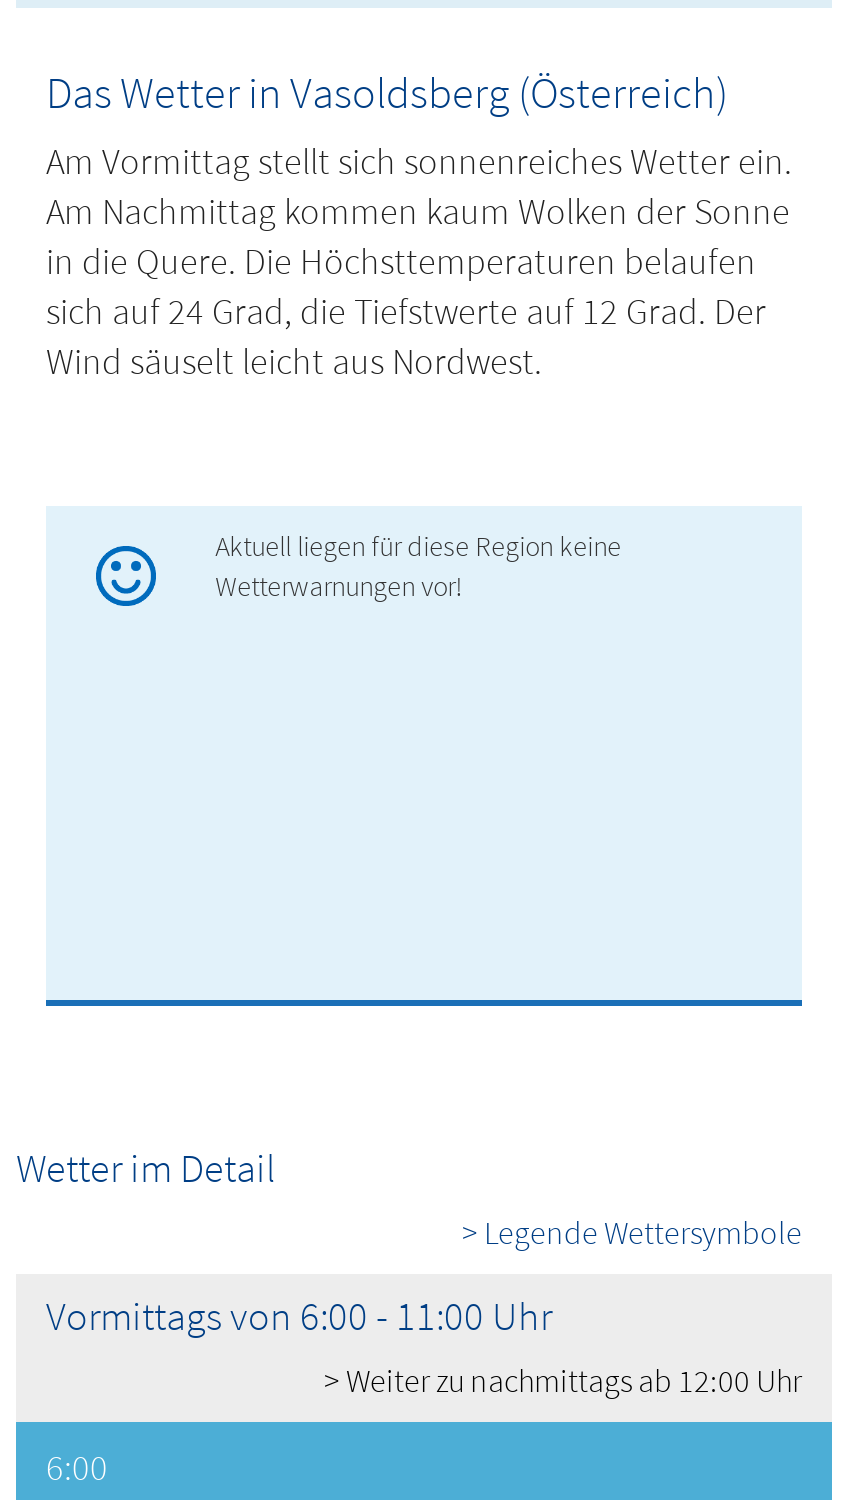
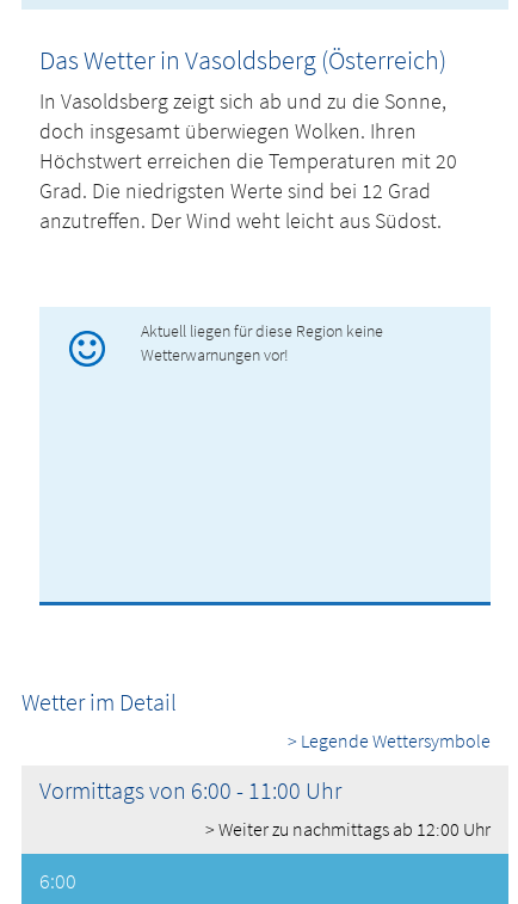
- Am Vormittag stellt sich sonnenreiches Wetter ein.
- Am Nachmittag kommen kaum Wolken der Sonne
- in die Quere. Die Höchsttemperaturen belaufen
- sich auf 24 Grad, die Tiefstwerte auf 12 Grad. Der
- Wind säuselt leicht aus Nordwest.
+ In Vasoldsberg zeigt sich ab und zu die Sonne,
+ doch insgesamt überwiegen Wolken. Ihren
+ Höchstwert erreichen die Temperaturen mit 20
+ Grad. Die niedrigsten Werte sind bei 12 Grad
+ anzutreffen. Der Wind weht leicht aus Südost.
